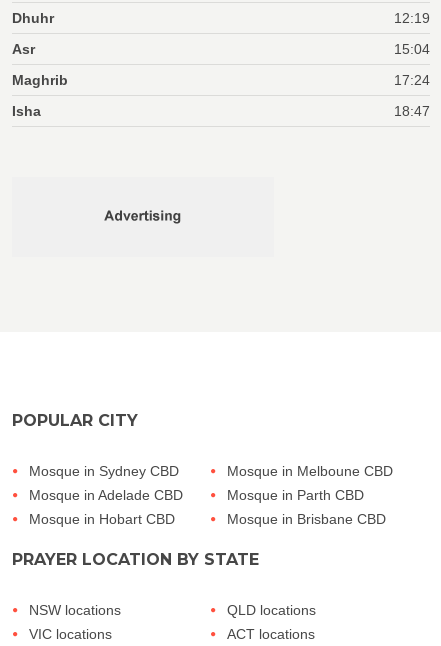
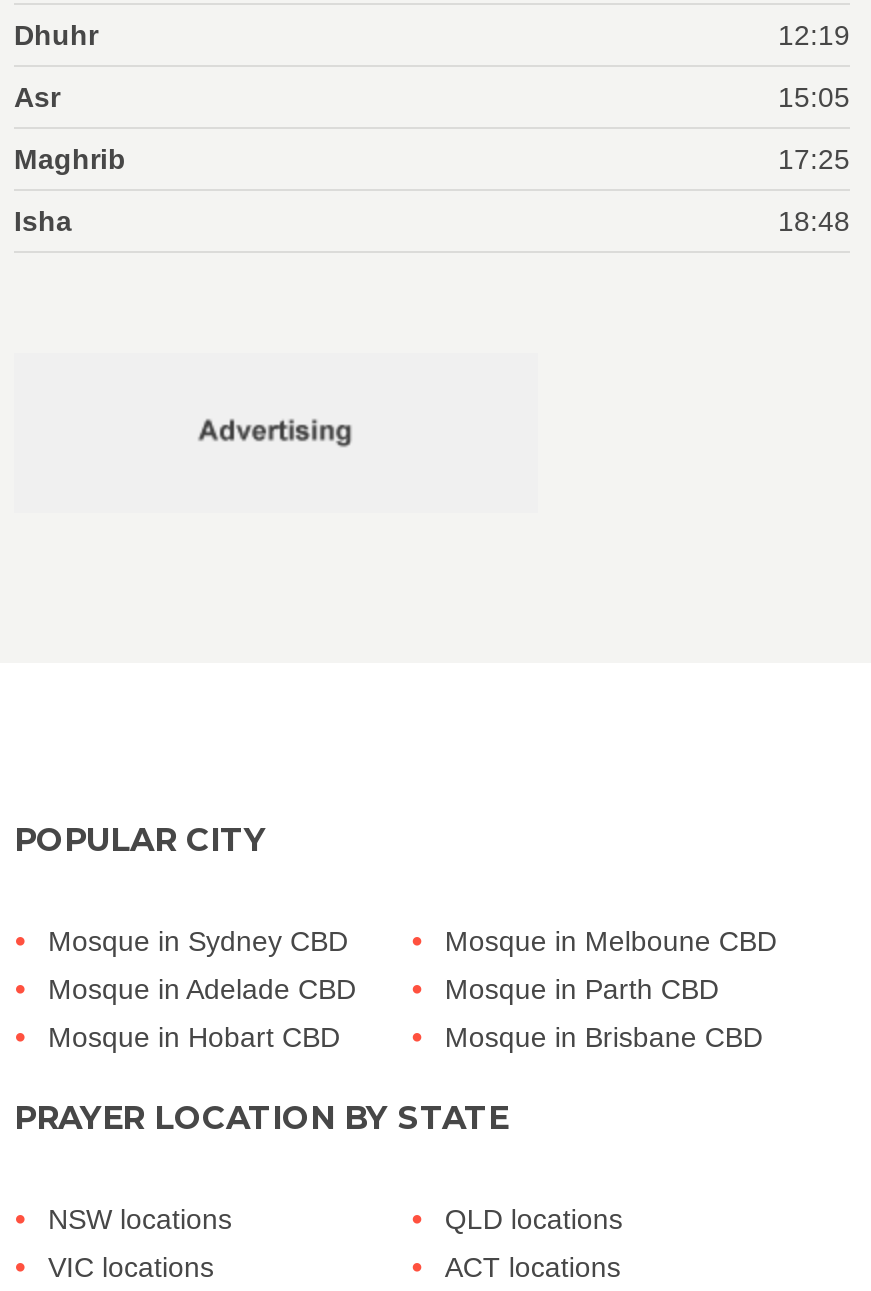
- 15:04
+ 15:05

- 17:24
+ 17:25

- 18:47
+ 18:48
